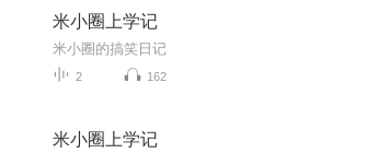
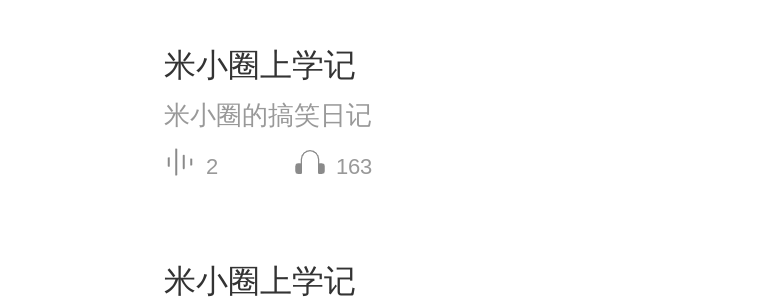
- 162
+ 163
